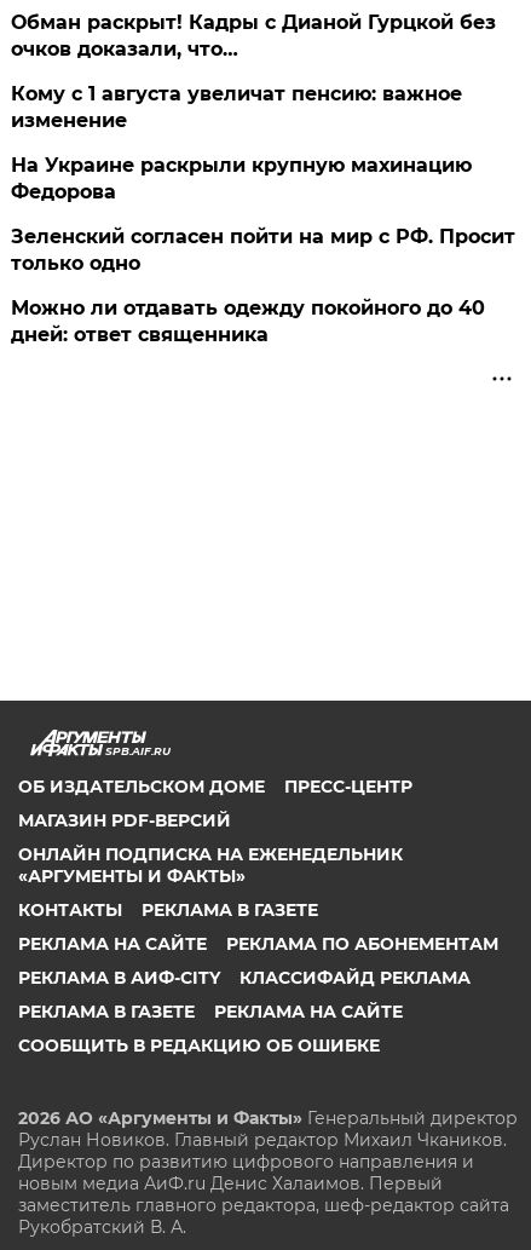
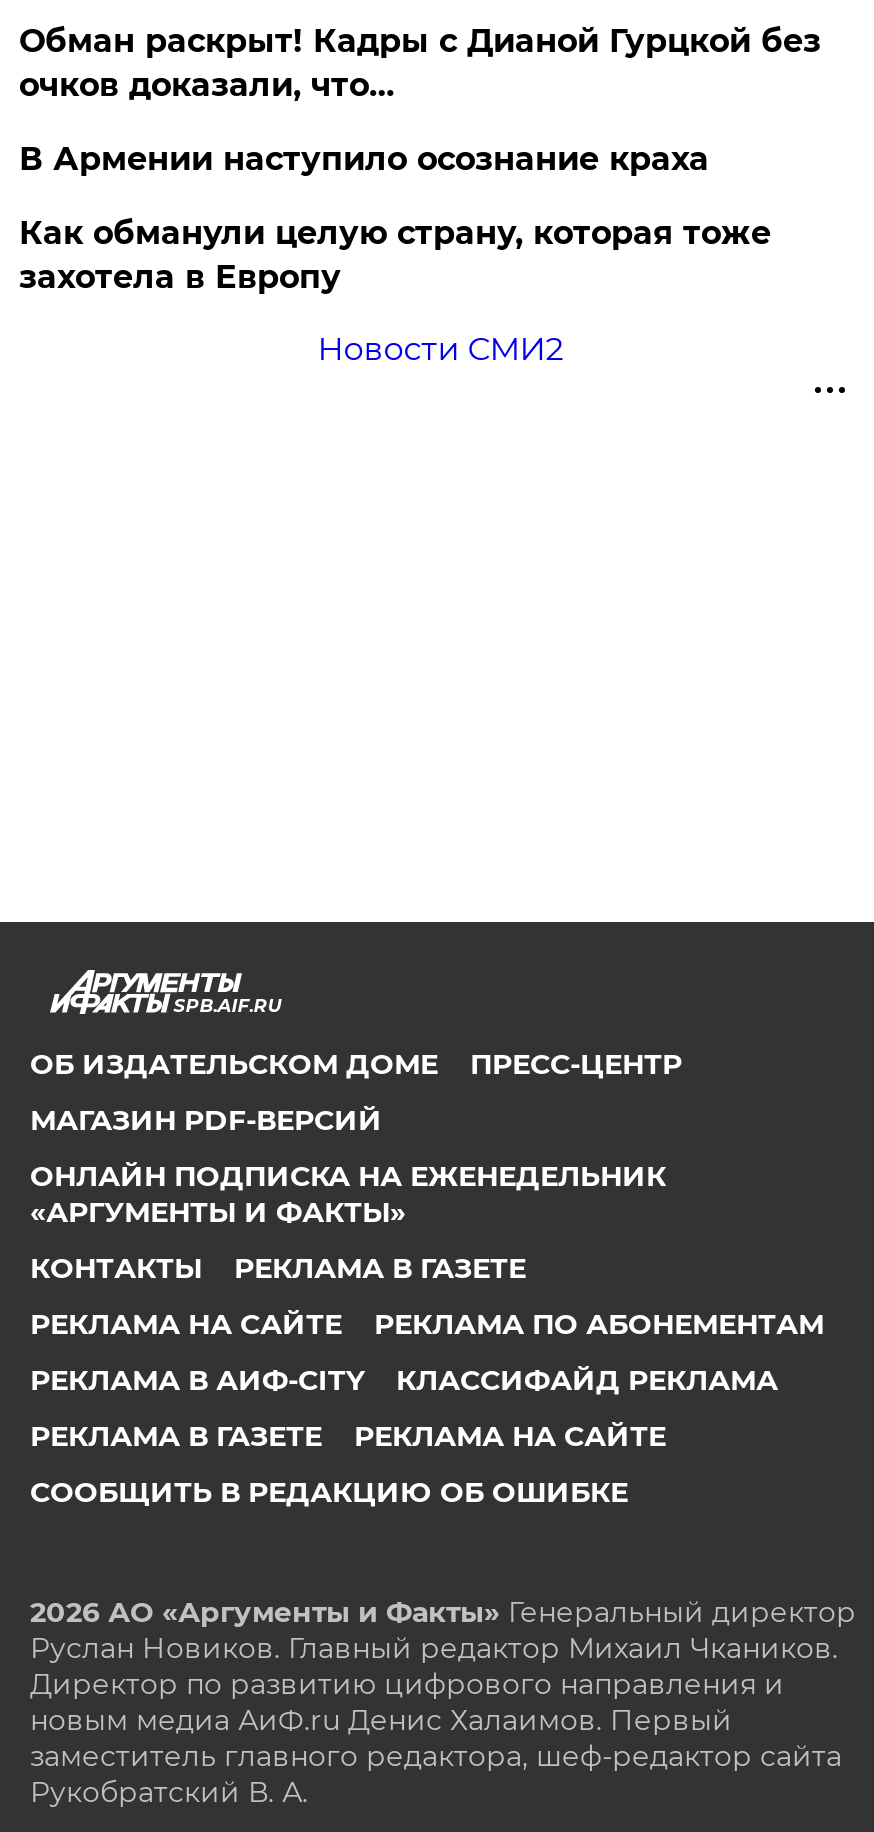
- Кому с 1 августа увеличат пенсию: важное
- изменение
- На Украине раскрыли крупную махинацию
- Федорова
- Зеленский согласен пойти на мир с РФ. Просит
- только одно
- Можно ли отдавать одежду покойного до 40
- дней: ответ священника
+ В Армении наступило осознание краха
+ Как обманули целую страну, которая тоже
+ захотела в Европу
+ Новости СМИ2
